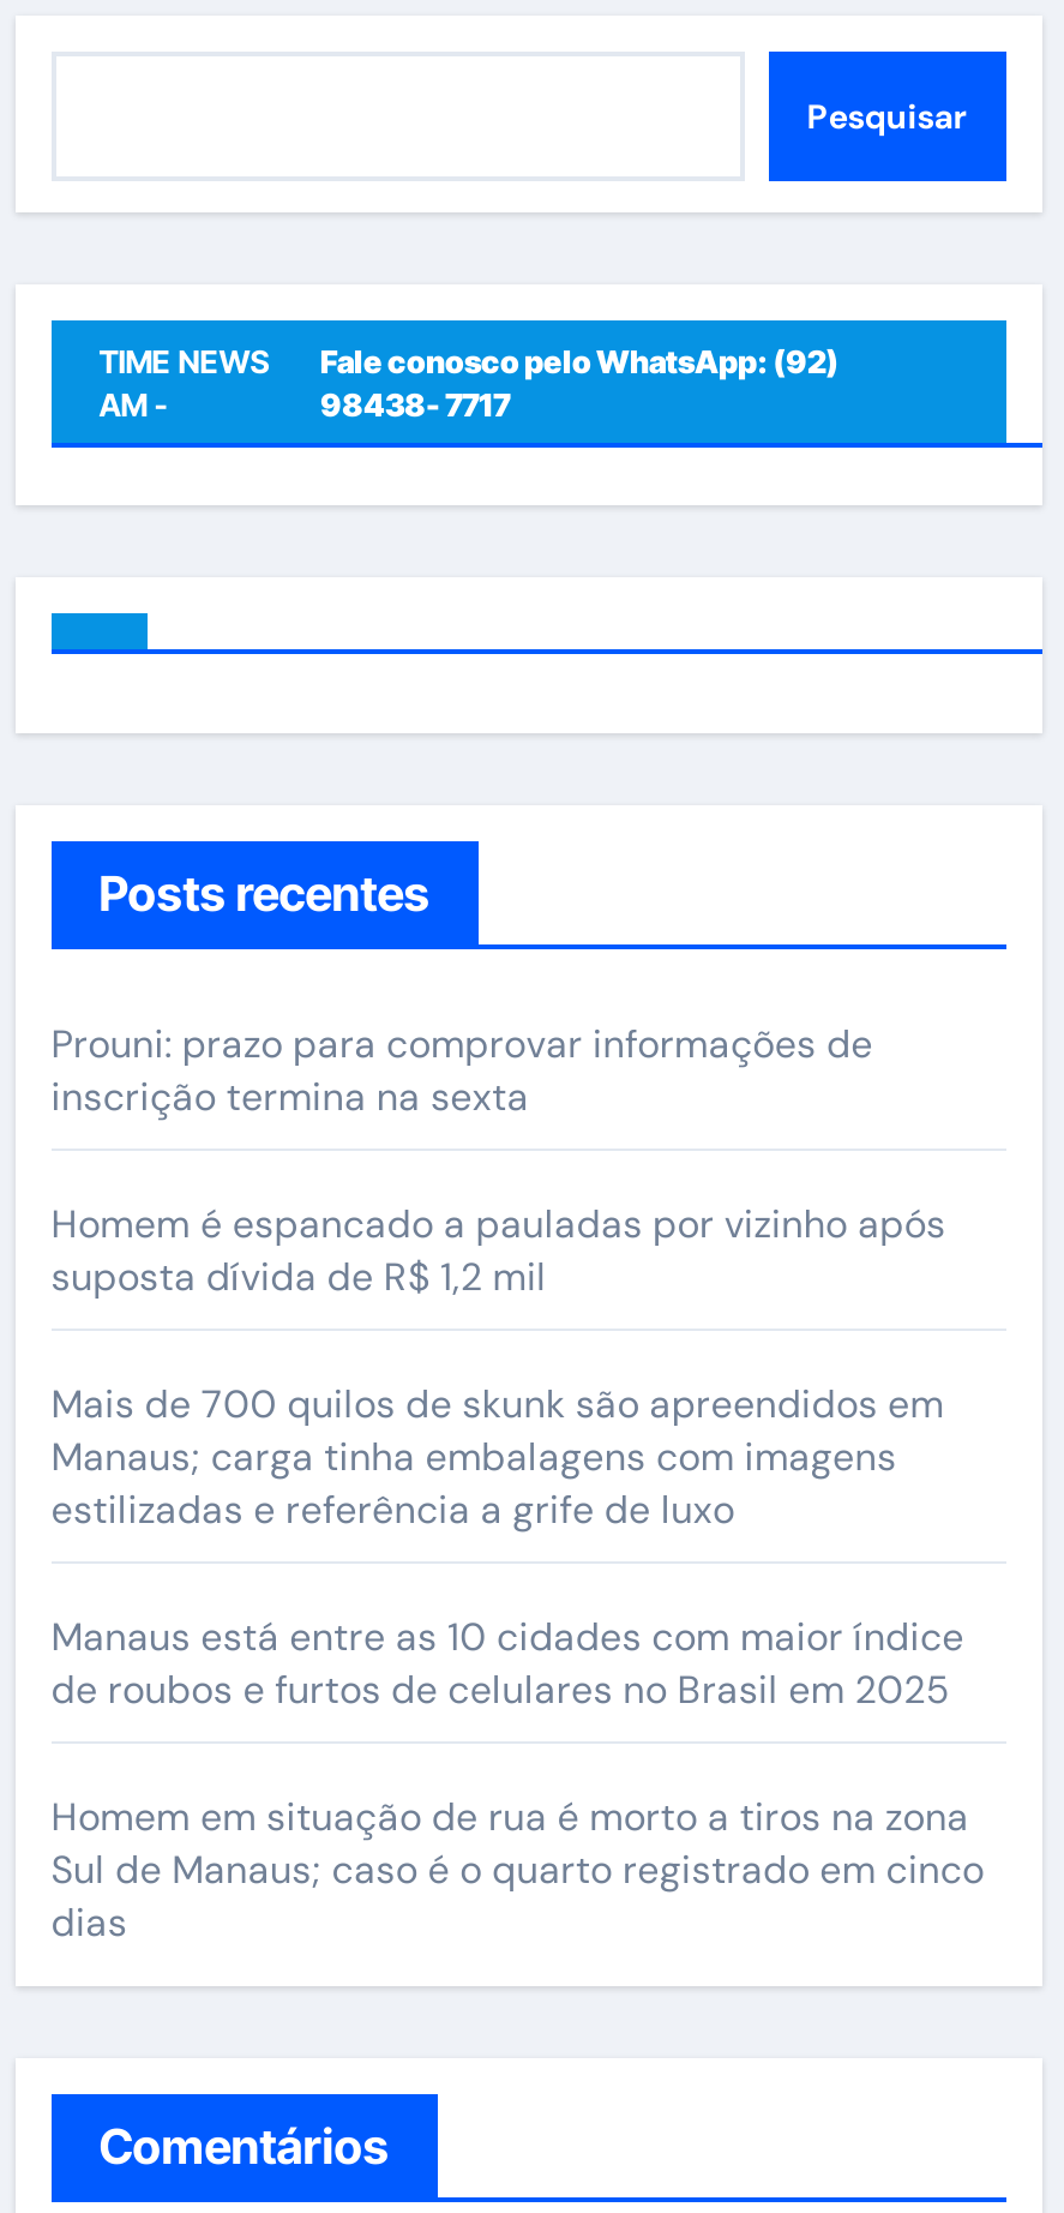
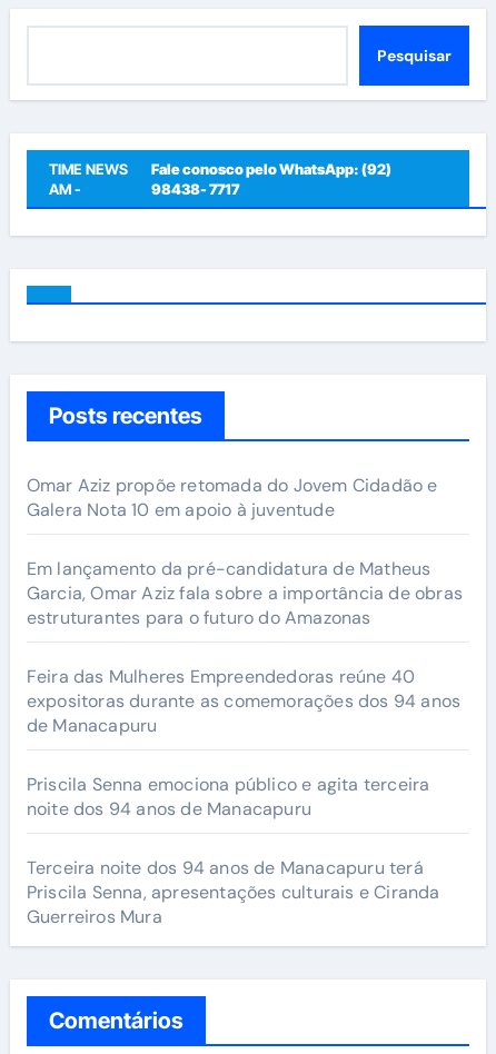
- Prouni: prazo para comprovar informações de
- inscrição termina na sexta
+ Omar Aziz propõe retomada do Jovem Cidadão e
+ Galera Nota 10 em apoio à juventude

- Homem é espancado a pauladas por vizinho após
- suposta dívida de R$ 1,2 mil
+ Em lançamento da pré-candidatura de Matheus
+ Garcia, Omar Aziz fala sobre a importância de obras
+ estruturantes para o futuro do Amazonas

- Mais de 700 quilos de skunk são apreendidos em
- Manaus; carga tinha embalagens com imagens
- estilizadas e referência a grife de luxo
+ Feira das Mulheres Empreendedoras reúne 40
+ expositoras durante as comemorações dos 94 anos
+ de Manacapuru

- Manaus está entre as 10 cidades com maior índice
- de roubos e furtos de celulares no Brasil em 2025
+ Priscila Senna emociona público e agita terceira
+ noite dos 94 anos de Manacapuru

- Homem em situação de rua é morto a tiros na zona
- Sul de Manaus; caso é o quarto registrado em cinco
- dias
+ Terceira noite dos 94 anos de Manacapuru terá
+ Priscila Senna, apresentações culturais e Ciranda
+ Guerreiros Mura
